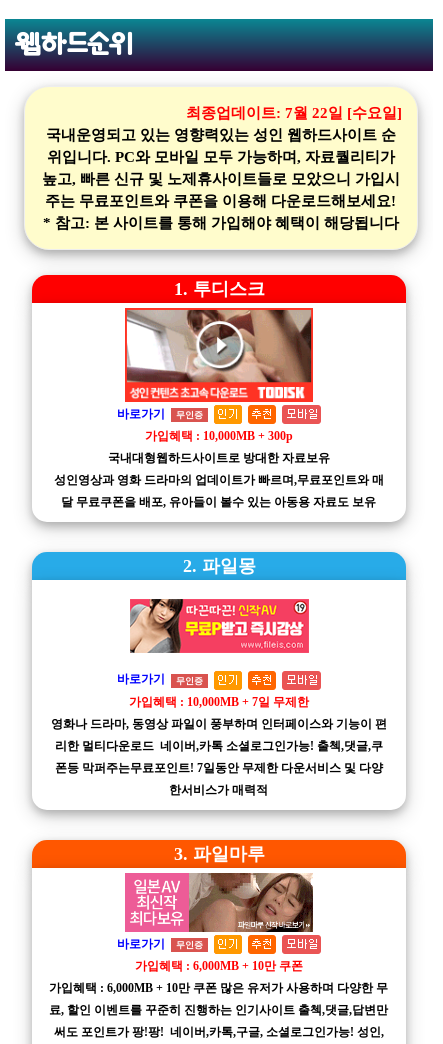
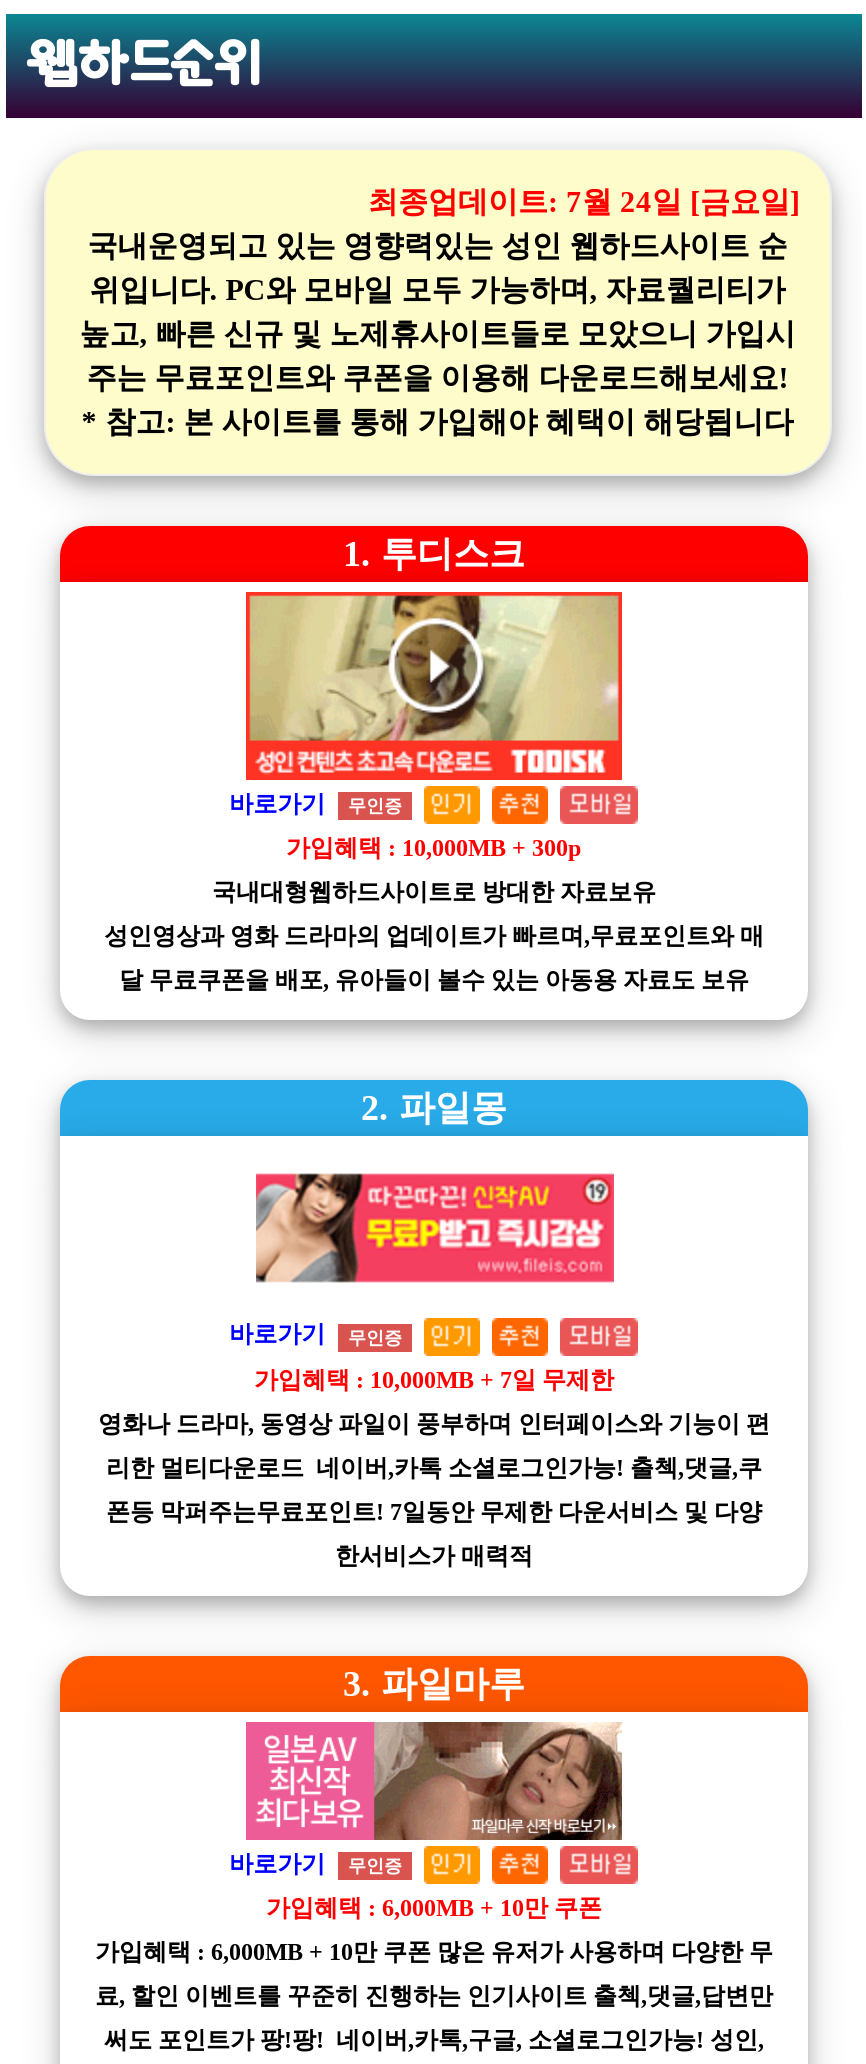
- 최종업데이트: 7월 22일 [수요일]
+ 최종업데이트: 7월 24일 [금요일]

- [image]
+ [image]

- [image]
+ [image]
